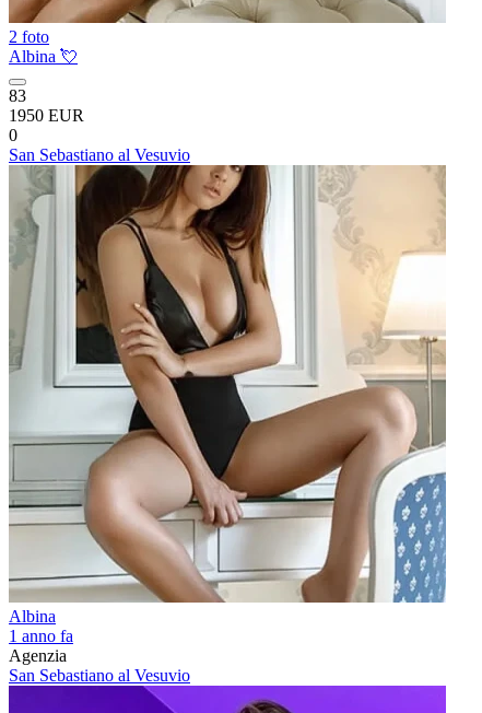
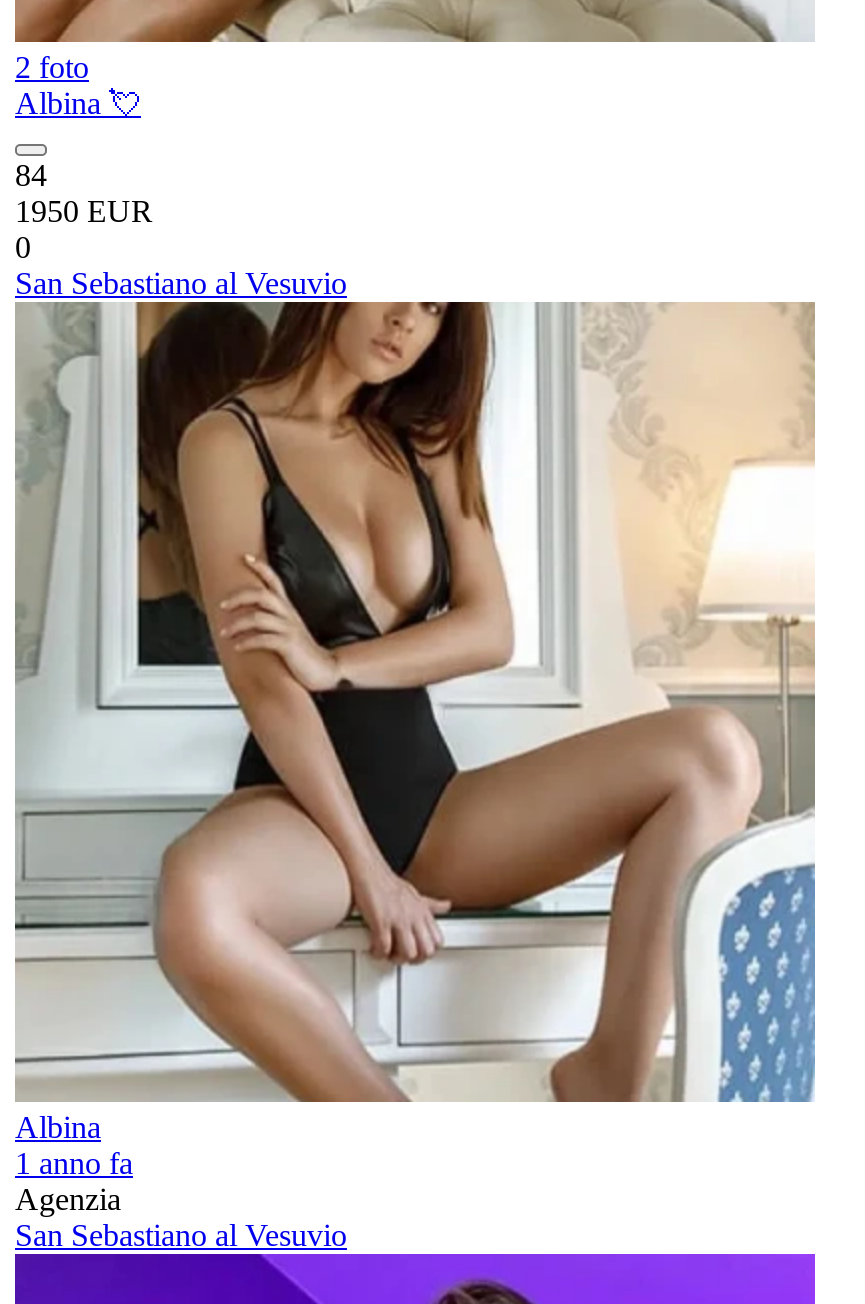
- 83
+ 84
